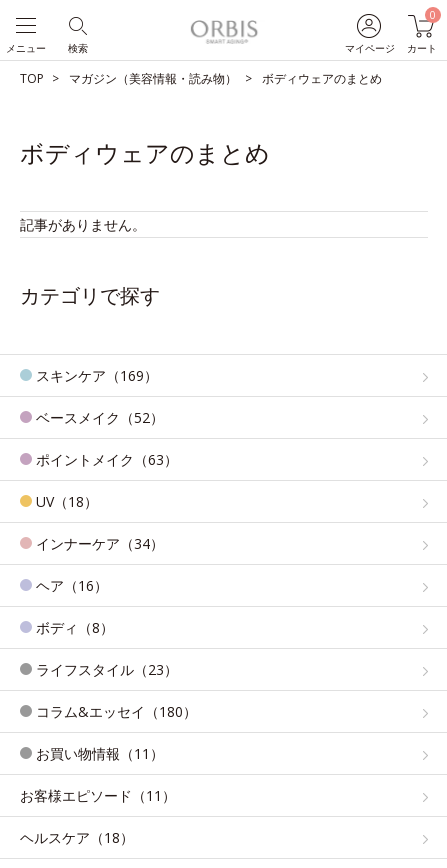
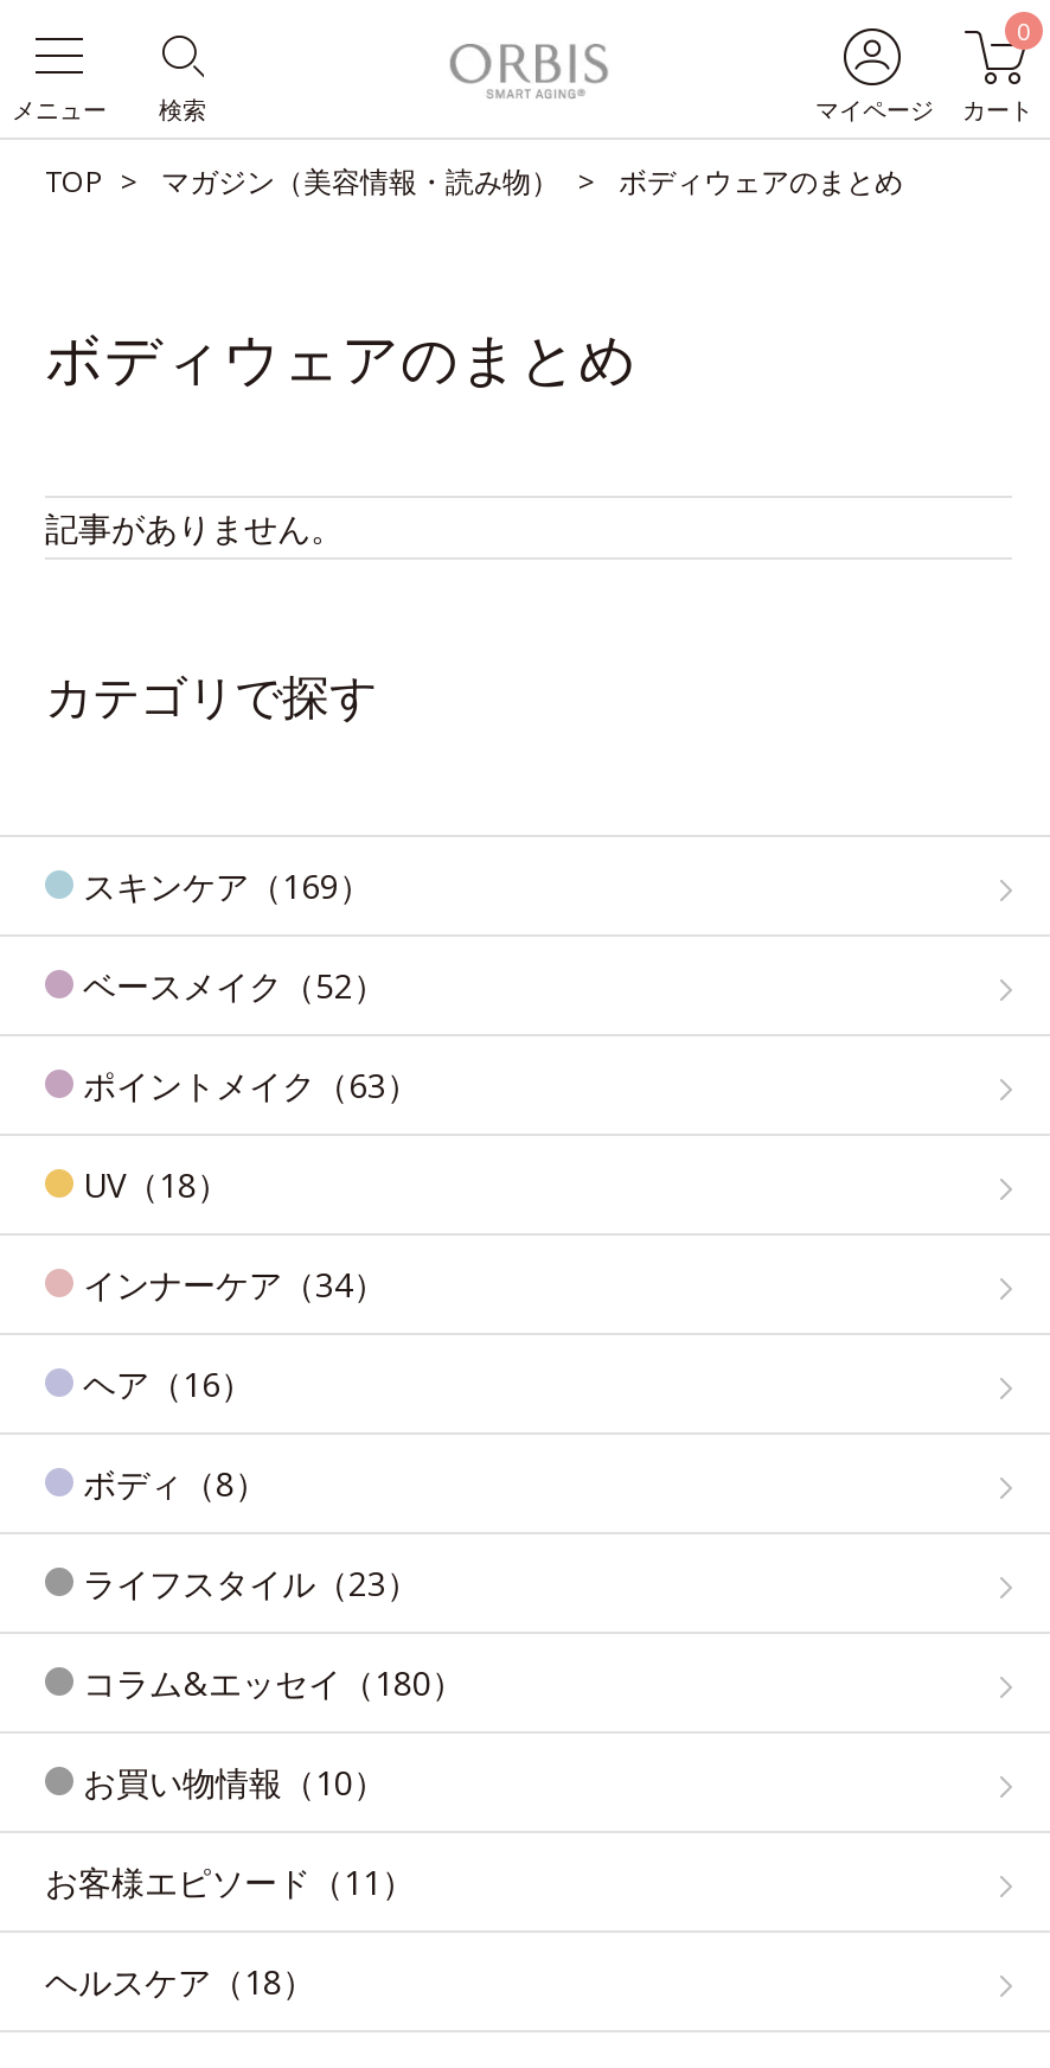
- お買い物情報（11）
+ お買い物情報（10）
